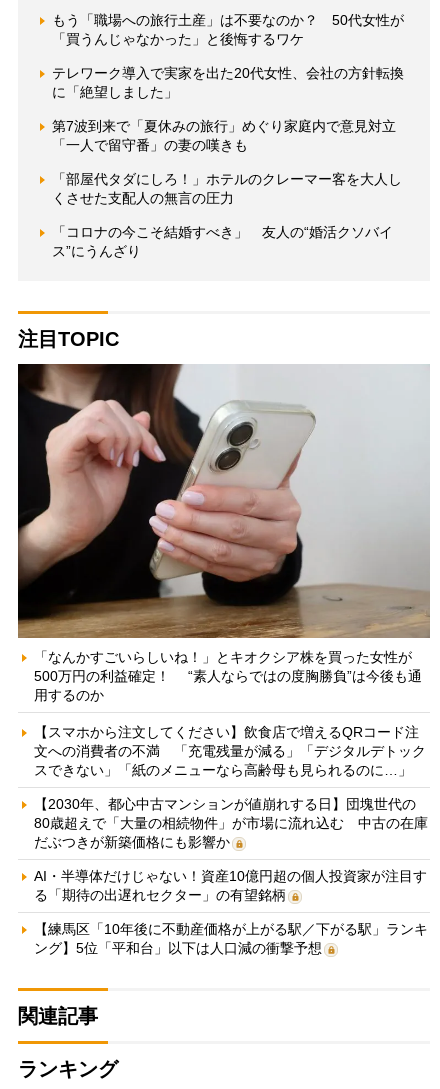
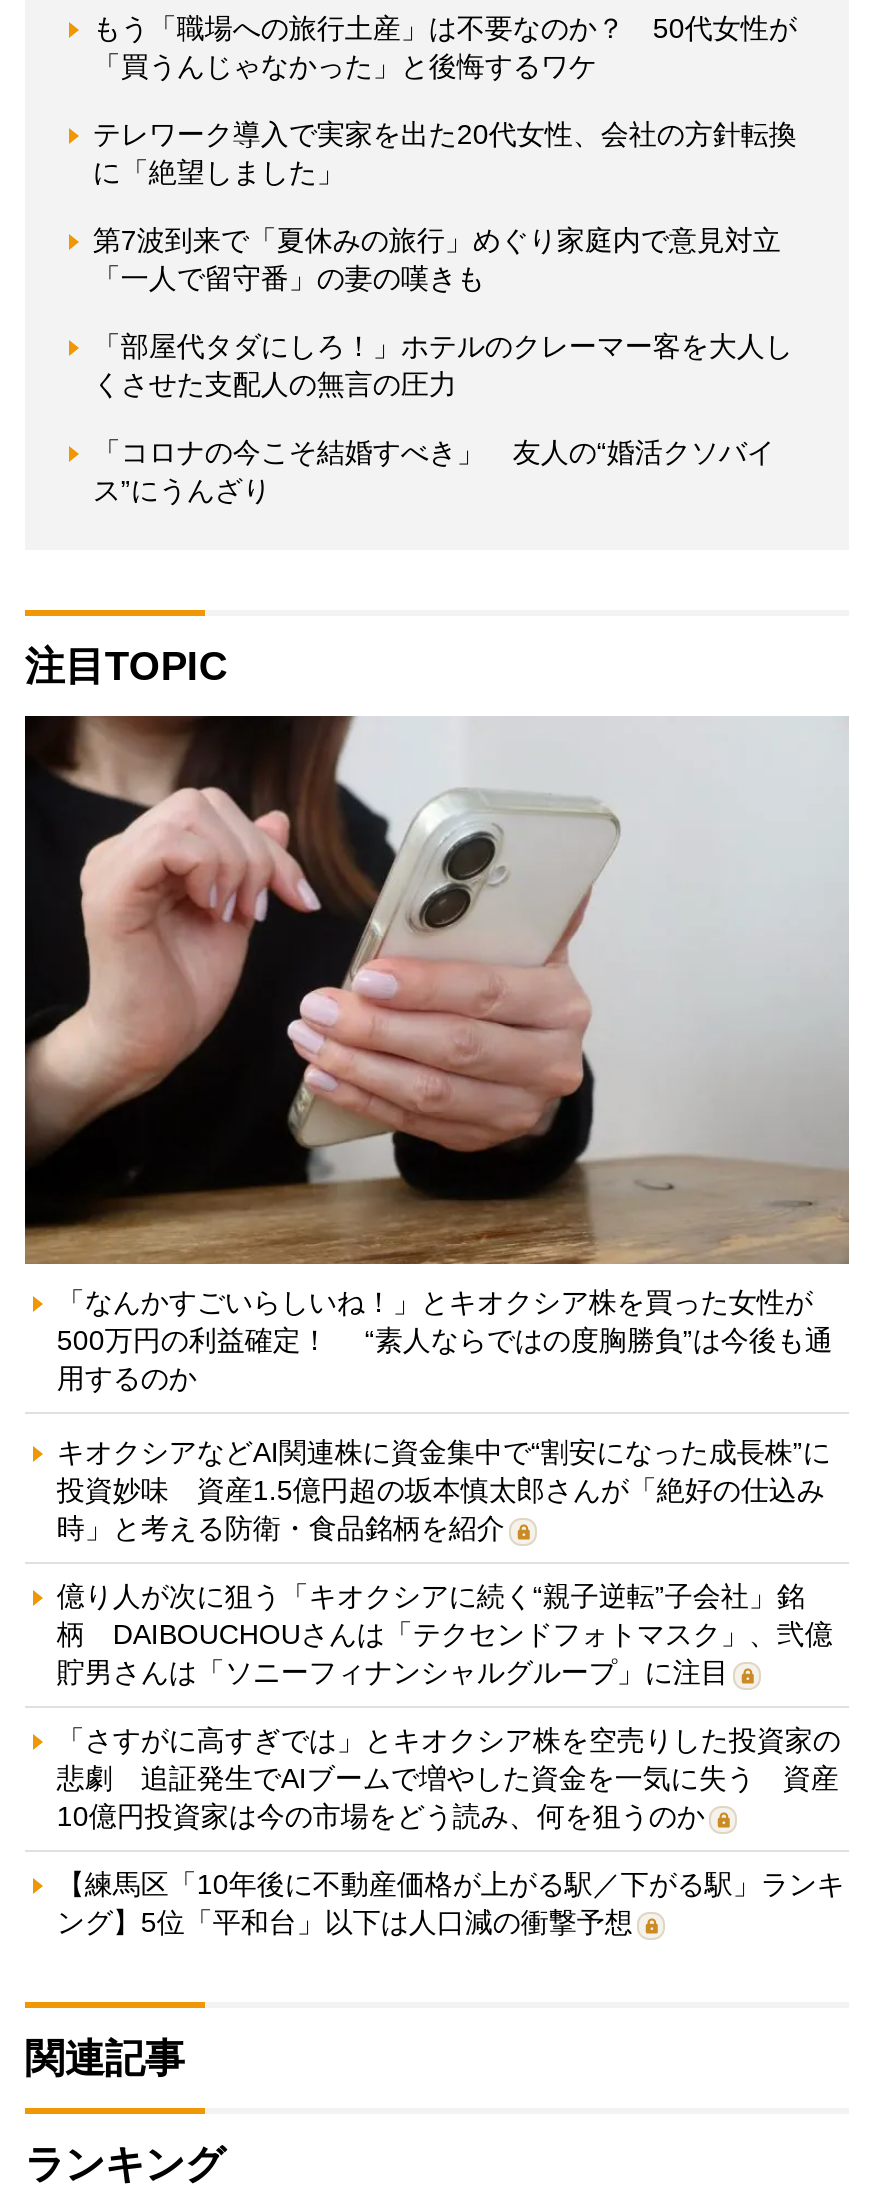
- 【スマホから注文してください】飲食店で増えるQRコード注
- 文への消費者の不満 「充電残量が減る」「デジタルデトック
- スできない」「紙のメニューなら高齢母も見られるのに…」
+ キオクシアなどAI関連株に資金集中で“割安になった成長株”に
+ 投資妙味 資産1.5億円超の坂本慎太郎さんが「絶好の仕込み
+ 時」と考える防衛・食品銘柄を紹介

- 【2030年、都心中古マンションが値崩れする日】団塊世代の
- 80歳超えで「大量の相続物件」が市場に流れ込む 中古の在庫
- だぶつきが新築価格にも影響か
+ 億り人が次に狙う「キオクシアに続く“親子逆転”子会社」銘
+ 柄 DAIBOUCHOUさんは「テクセンドフォトマスク」、弐億
+ 貯男さんは「ソニーフィナンシャルグループ」に注目

- AI・半導体だけじゃない！資産10億円超の個人投資家が注目す
- る「期待の出遅れセクター」の有望銘柄
+ 「さすがに高すぎでは」とキオクシア株を空売りした投資家の
+ 悲劇 追証発生でAIブームで増やした資金を一気に失う 資産
+ 10億円投資家は今の市場をどう読み、何を狙うのか
